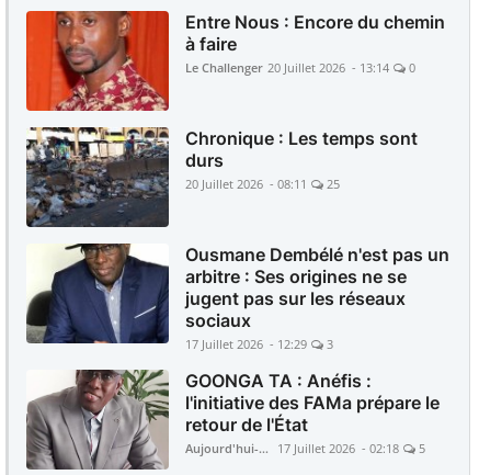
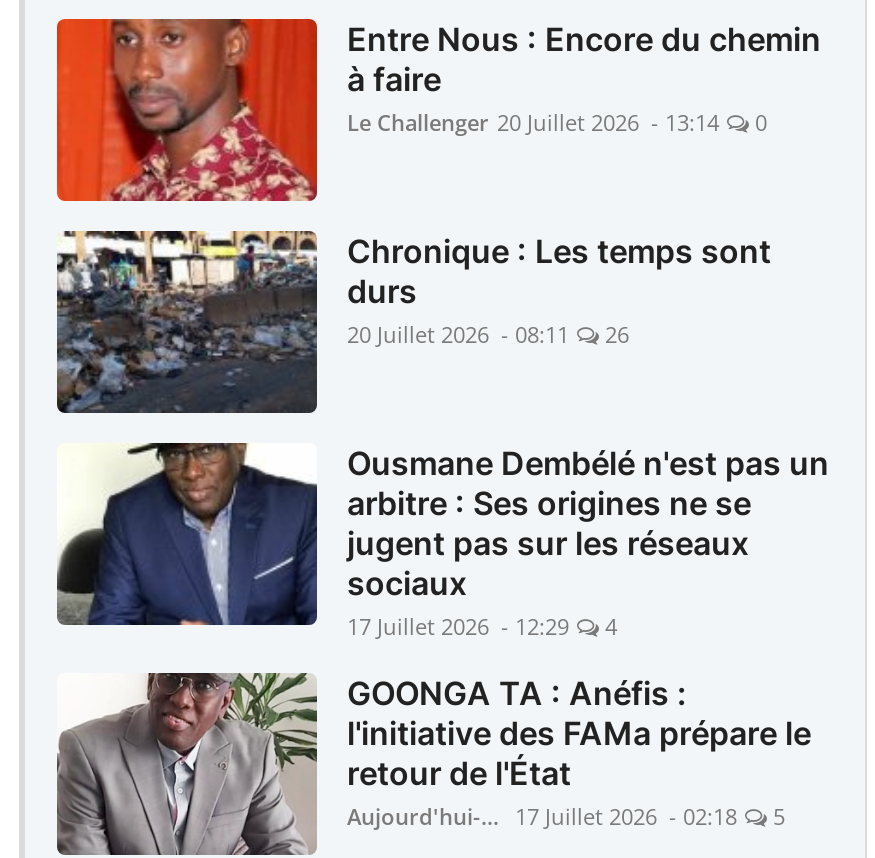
- 20 Juillet 2026 - 08:11 25
+ 20 Juillet 2026 - 08:11 26

- 17 Juillet 2026 - 12:29 3
+ 17 Juillet 2026 - 12:29 4
